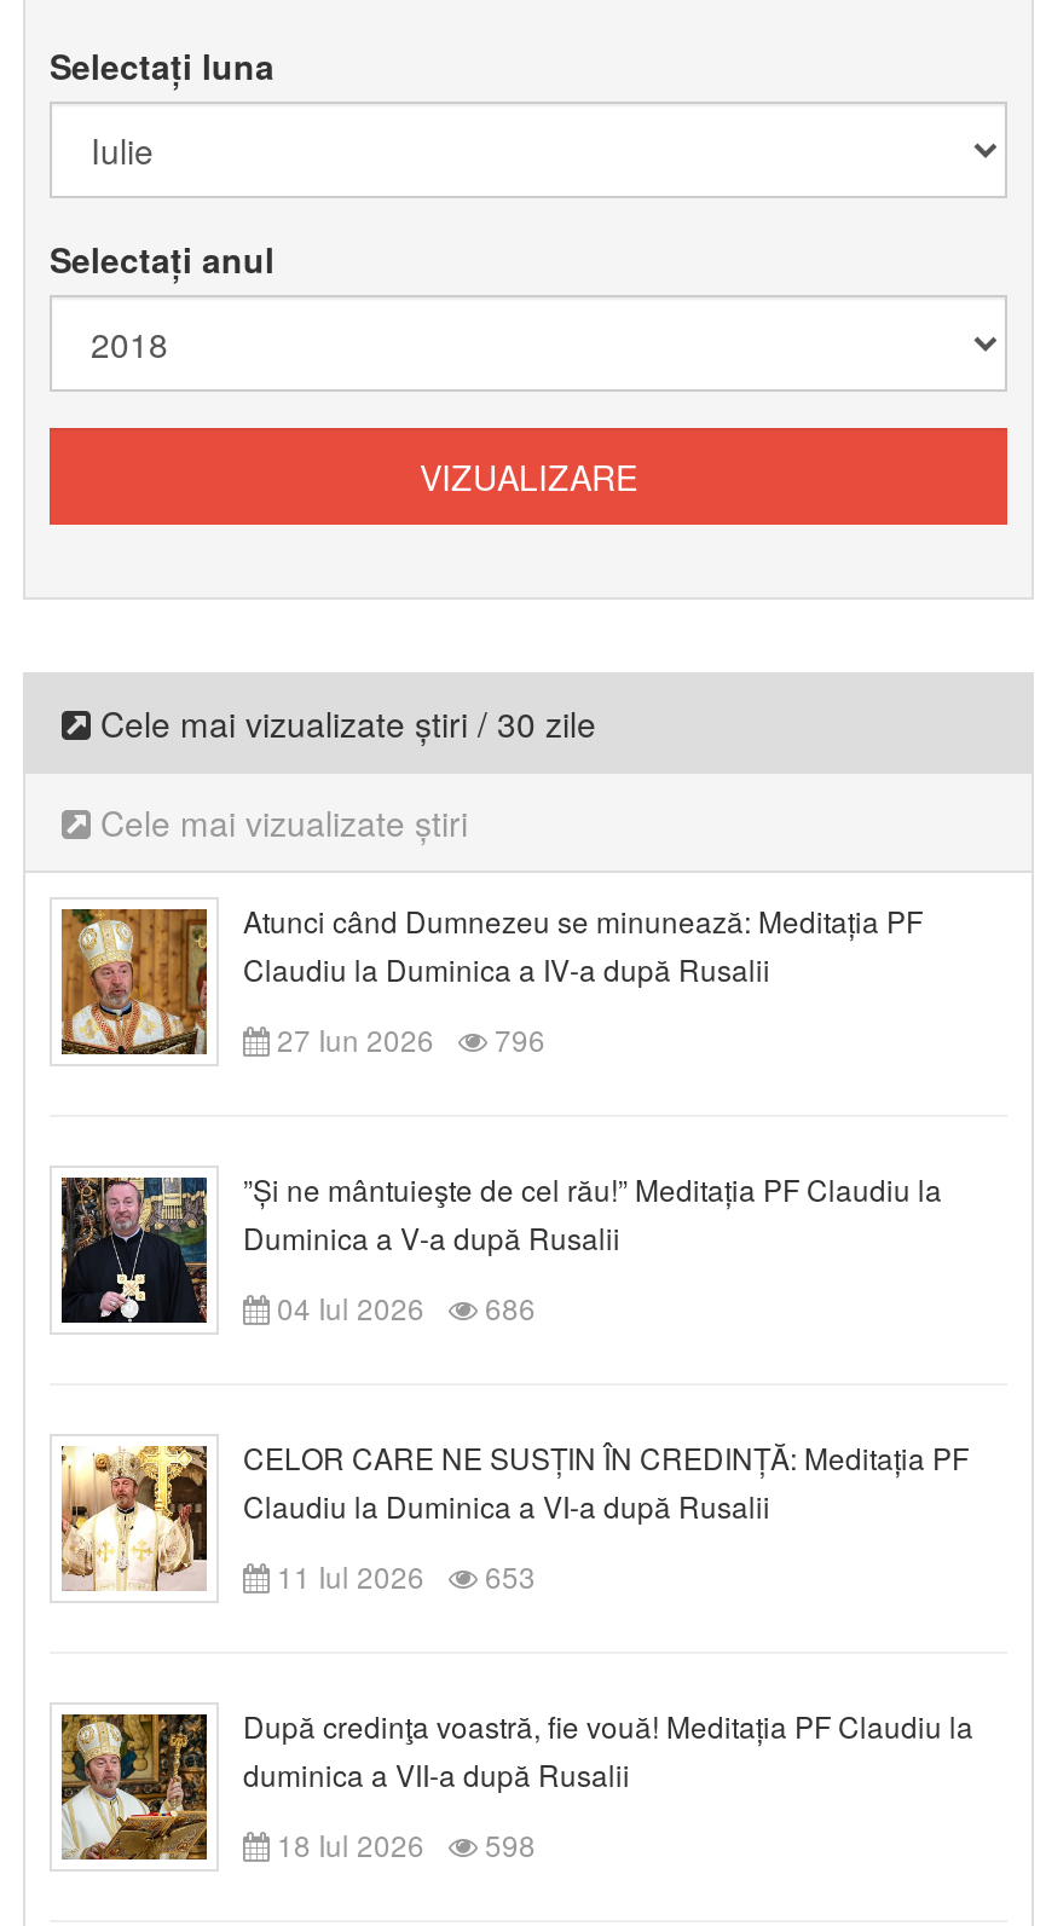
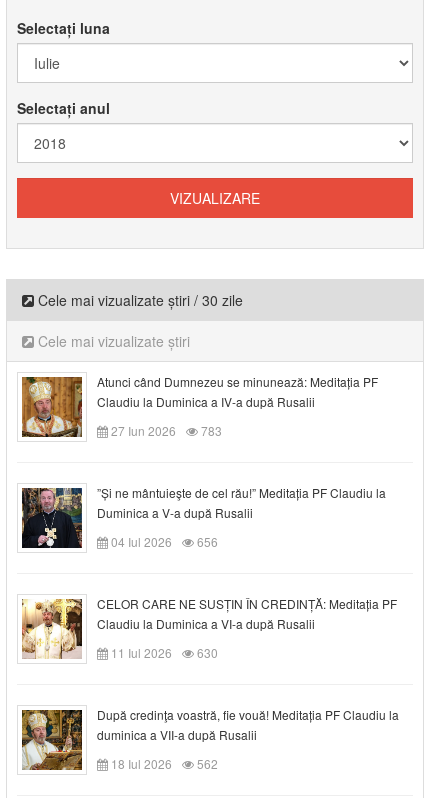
- 27 Iun 2026 796
+ 27 Iun 2026 783

- 04 Iul 2026 686
+ 04 Iul 2026 656

- 11 Iul 2026 653
+ 11 Iul 2026 630

- 18 Iul 2026 598
+ 18 Iul 2026 562
